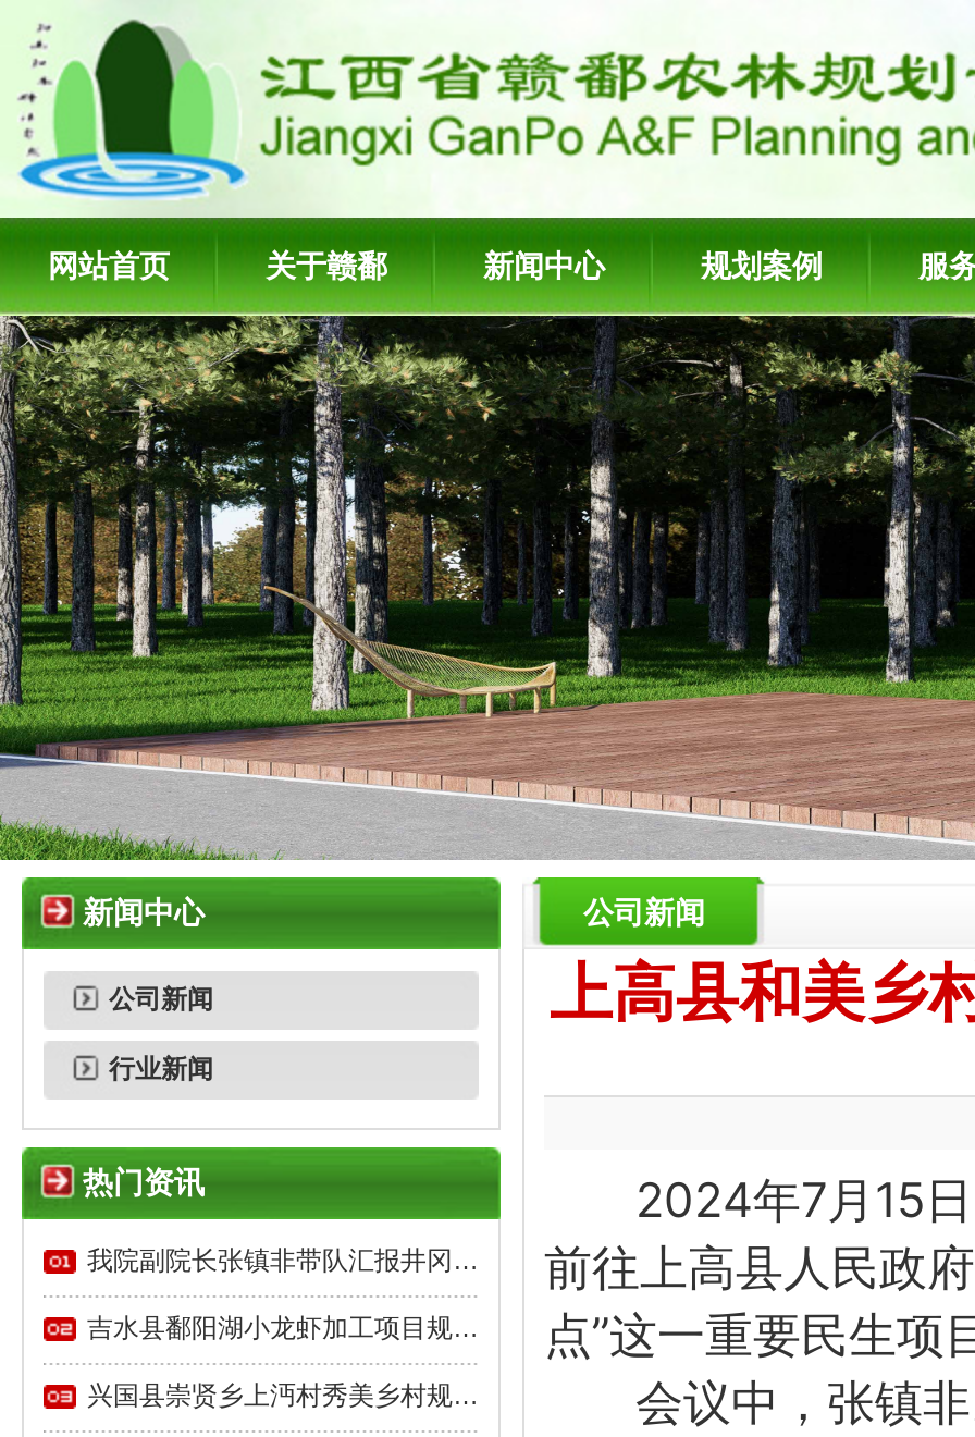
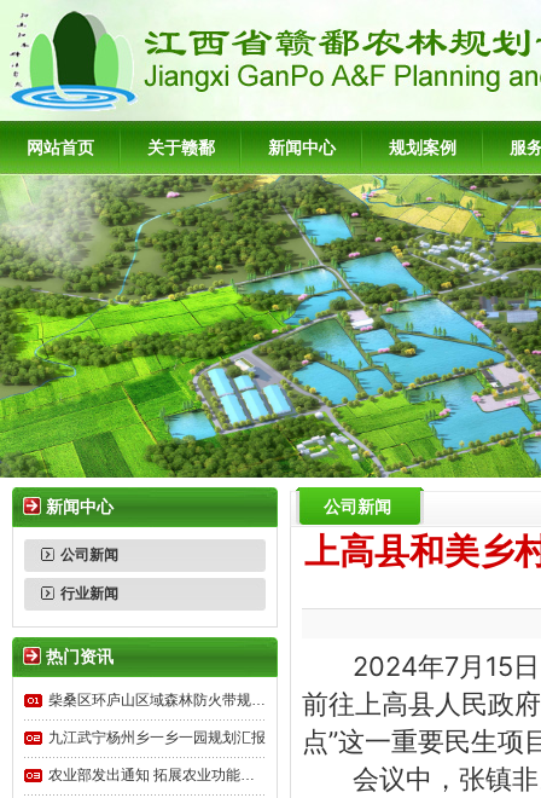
- [image]
+ [image]

- 我院副院长张镇非带队汇报井冈…
+ 柴桑区环庐山区域森林防火带规…

- 吉水县鄱阳湖小龙虾加工项目规…
+ 九江武宁杨州乡一乡一园规划汇报

- 兴国县崇贤乡上沔村秀美乡村规…
+ 农业部发出通知 拓展农业功能…
